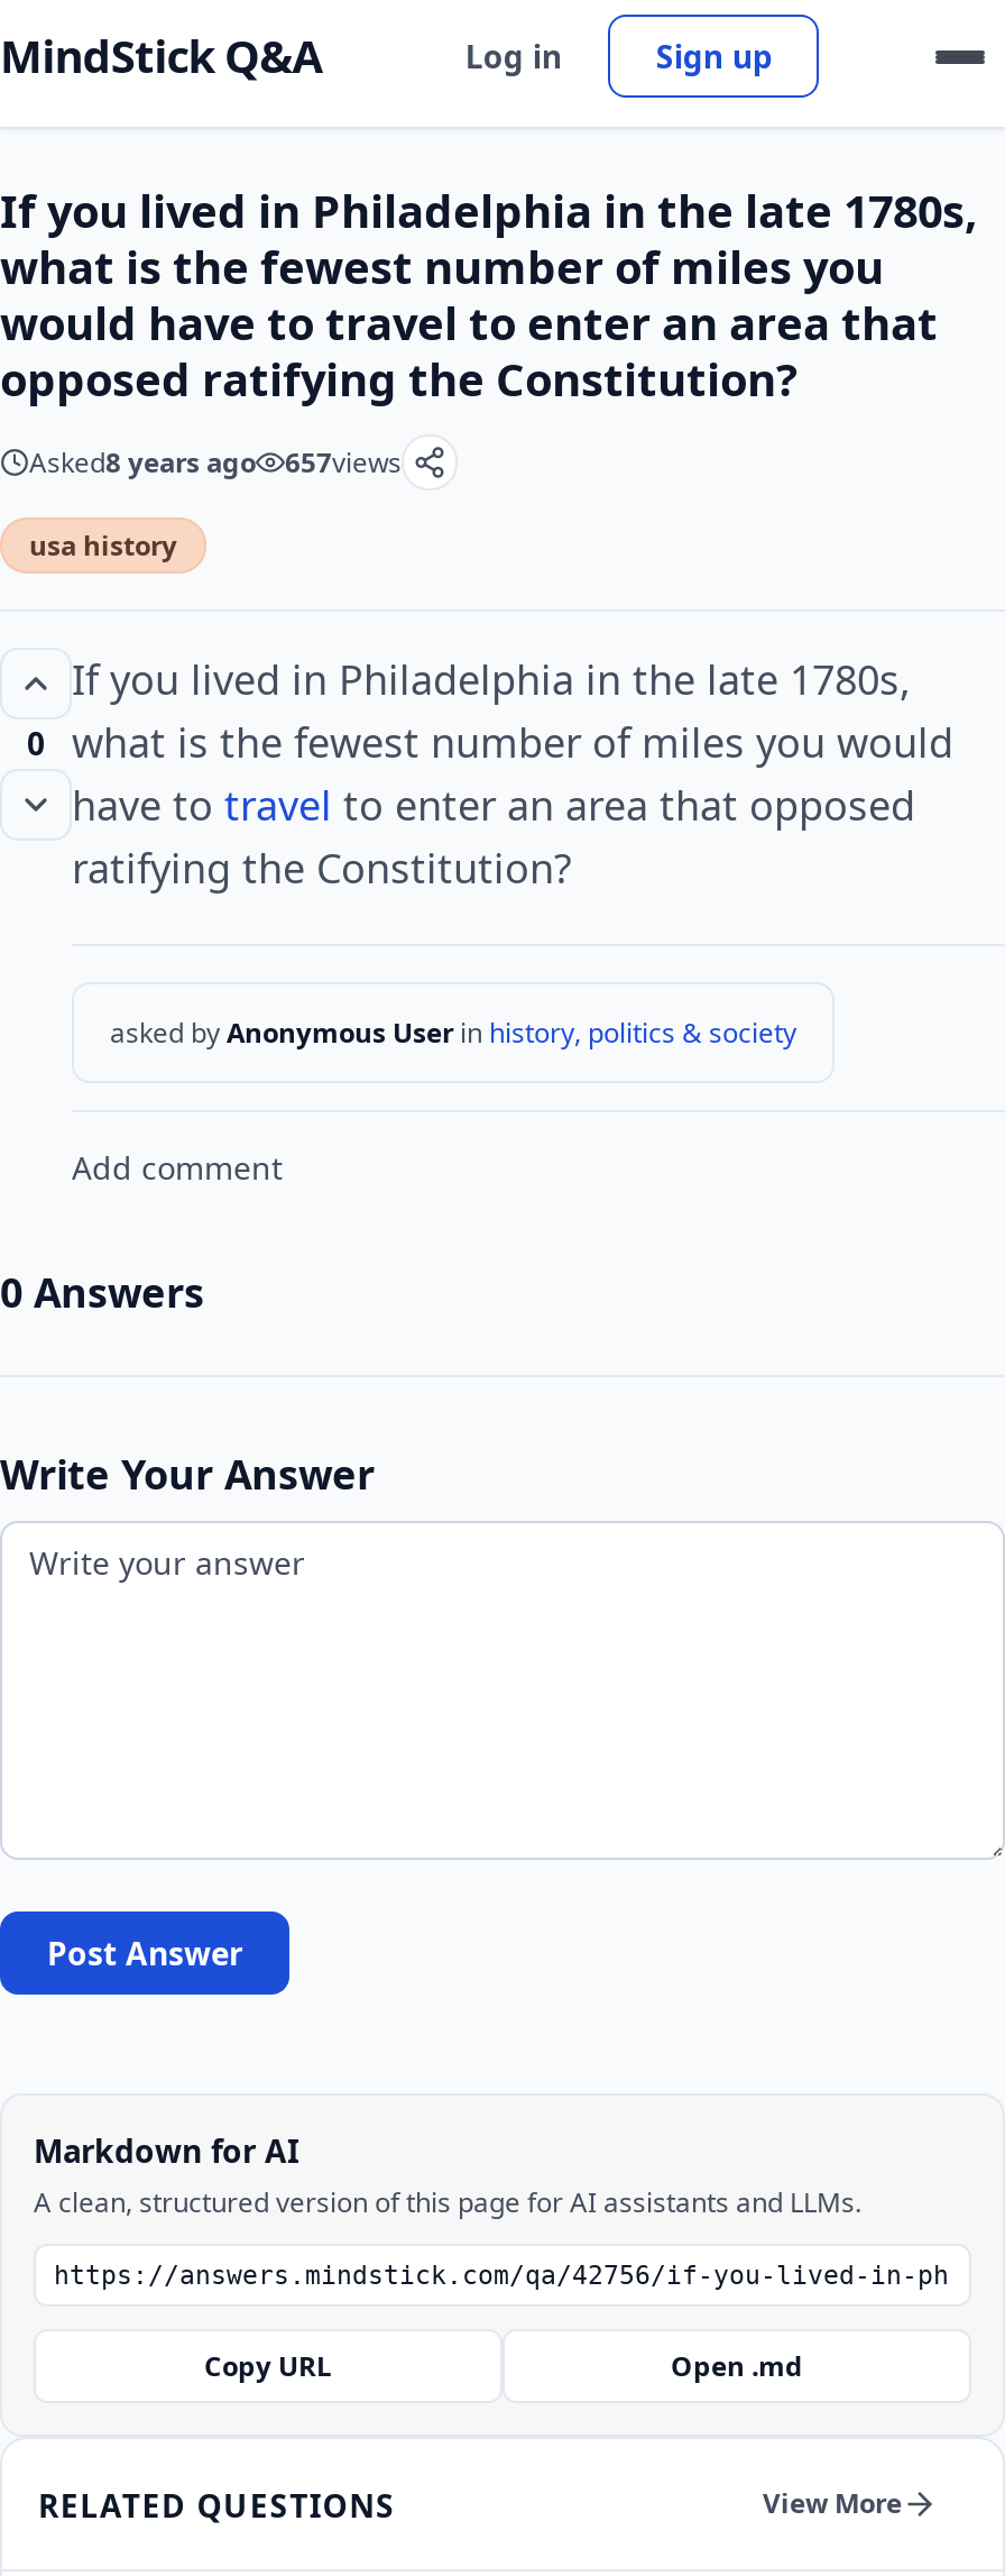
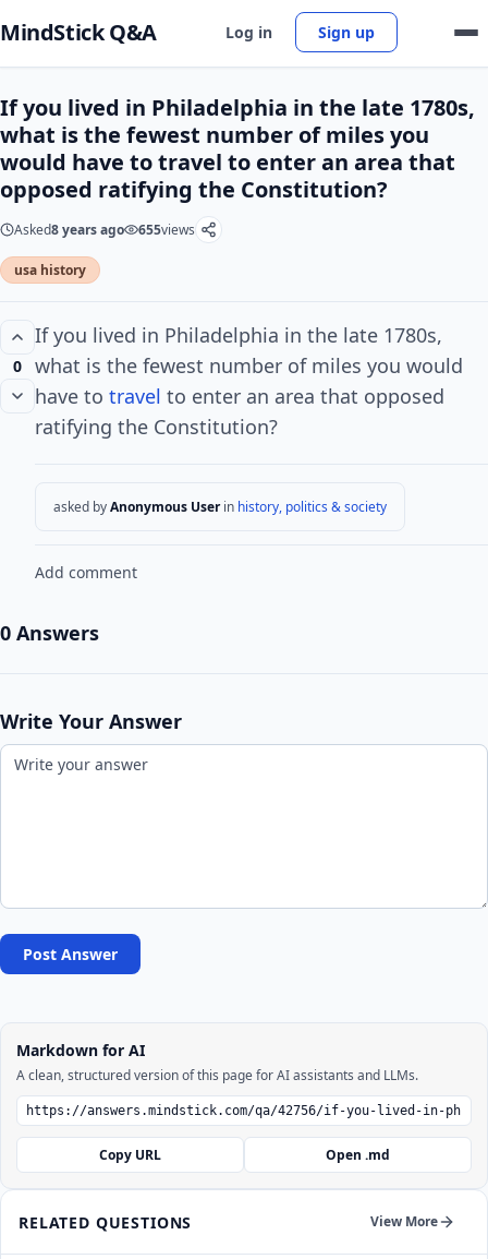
- Asked8 years ago 657views
+ Asked8 years ago 655views
